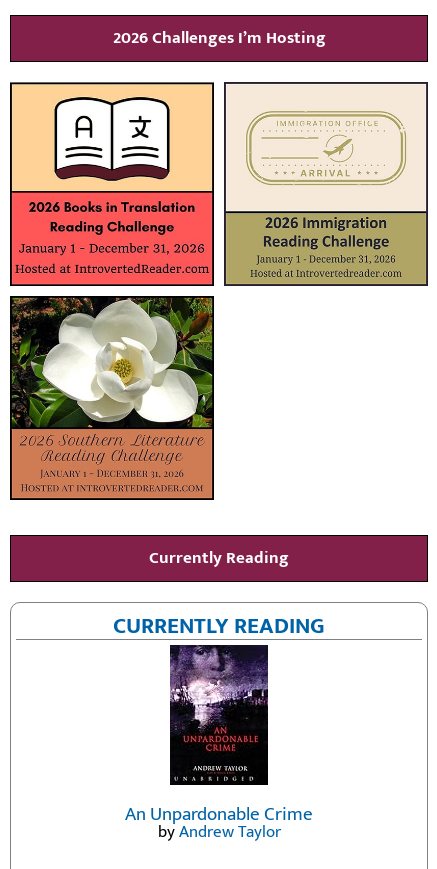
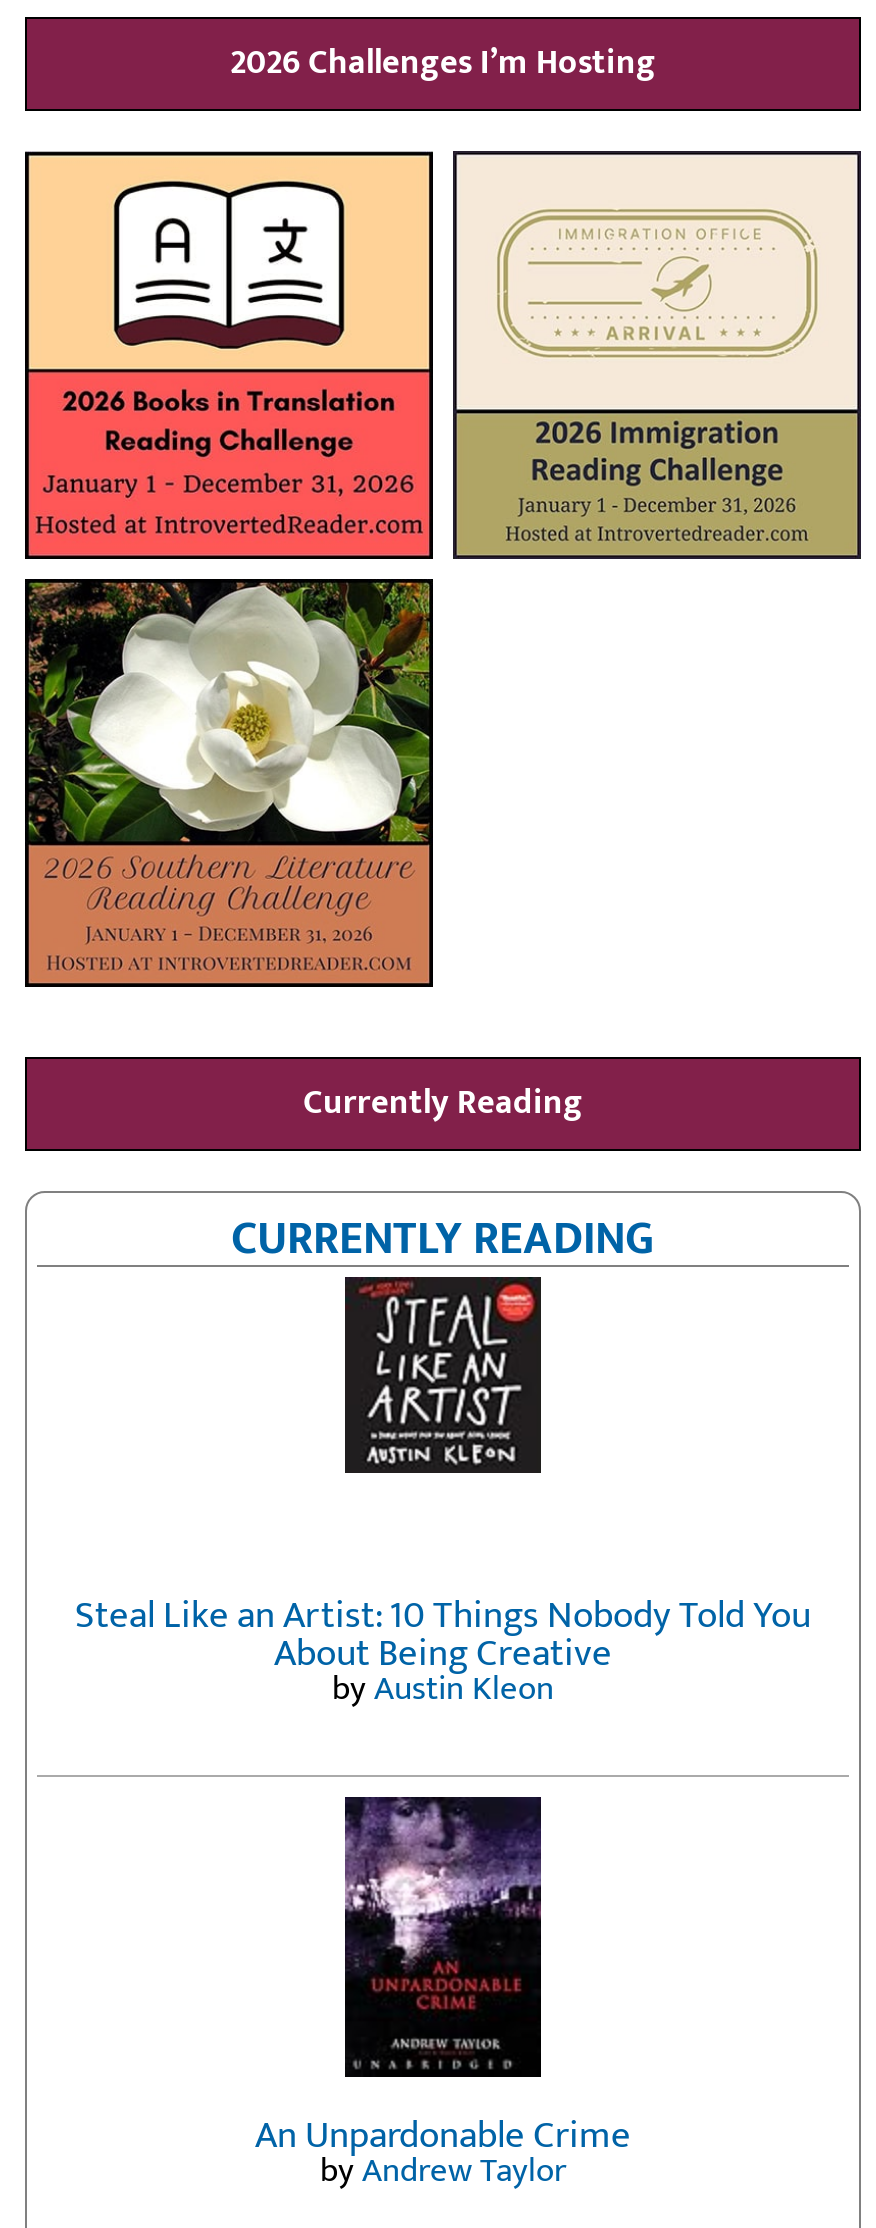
+ [image]
+ Steal Like an Artist: 10 Things Nobody Told You
+ About Being Creative
+ byAustin Kleon
